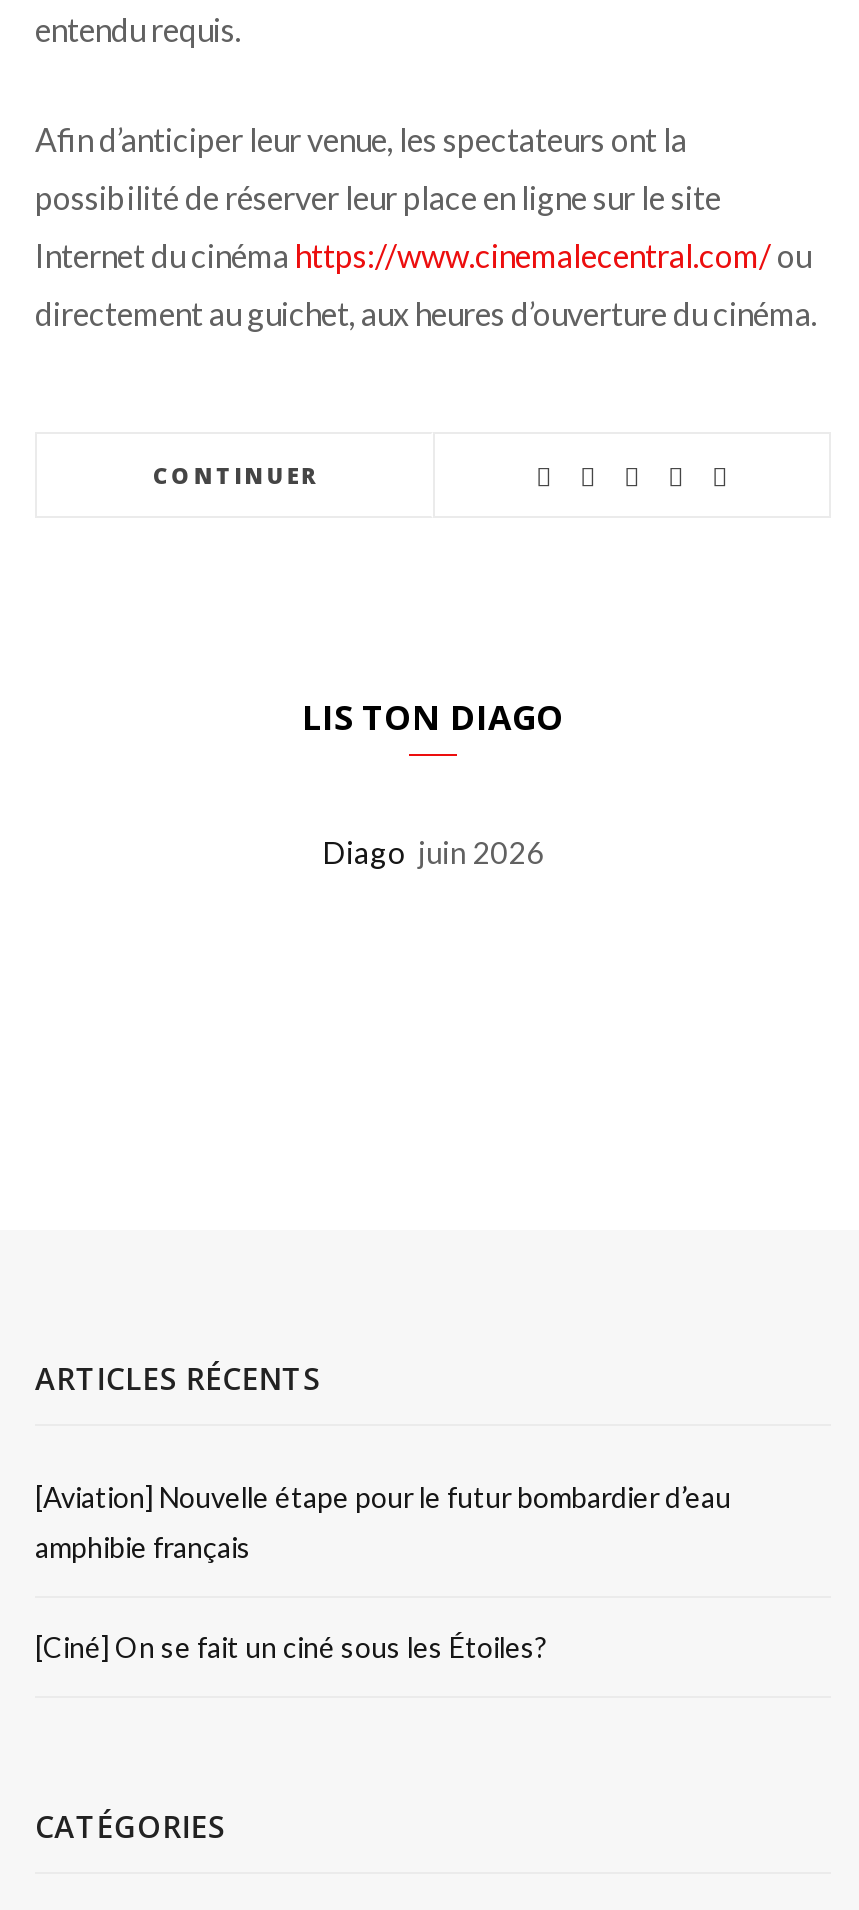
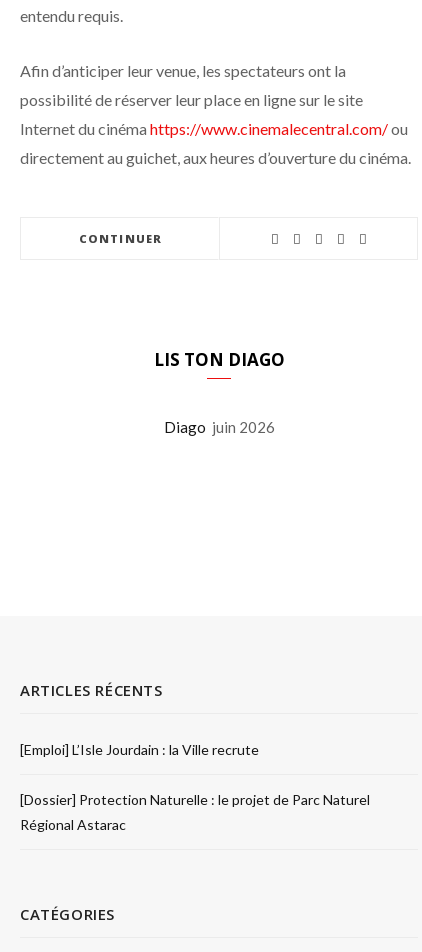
- [Aviation] Nouvelle étape pour le futur bombardier d’eau
+ [Emploi] L’Isle Jourdain : la Ville recrute

- amphibie français
+ [Dossier] Protection Naturelle : le projet de Parc Naturel

- [Ciné] On se fait un ciné sous les Étoiles?
+ Régional Astarac
